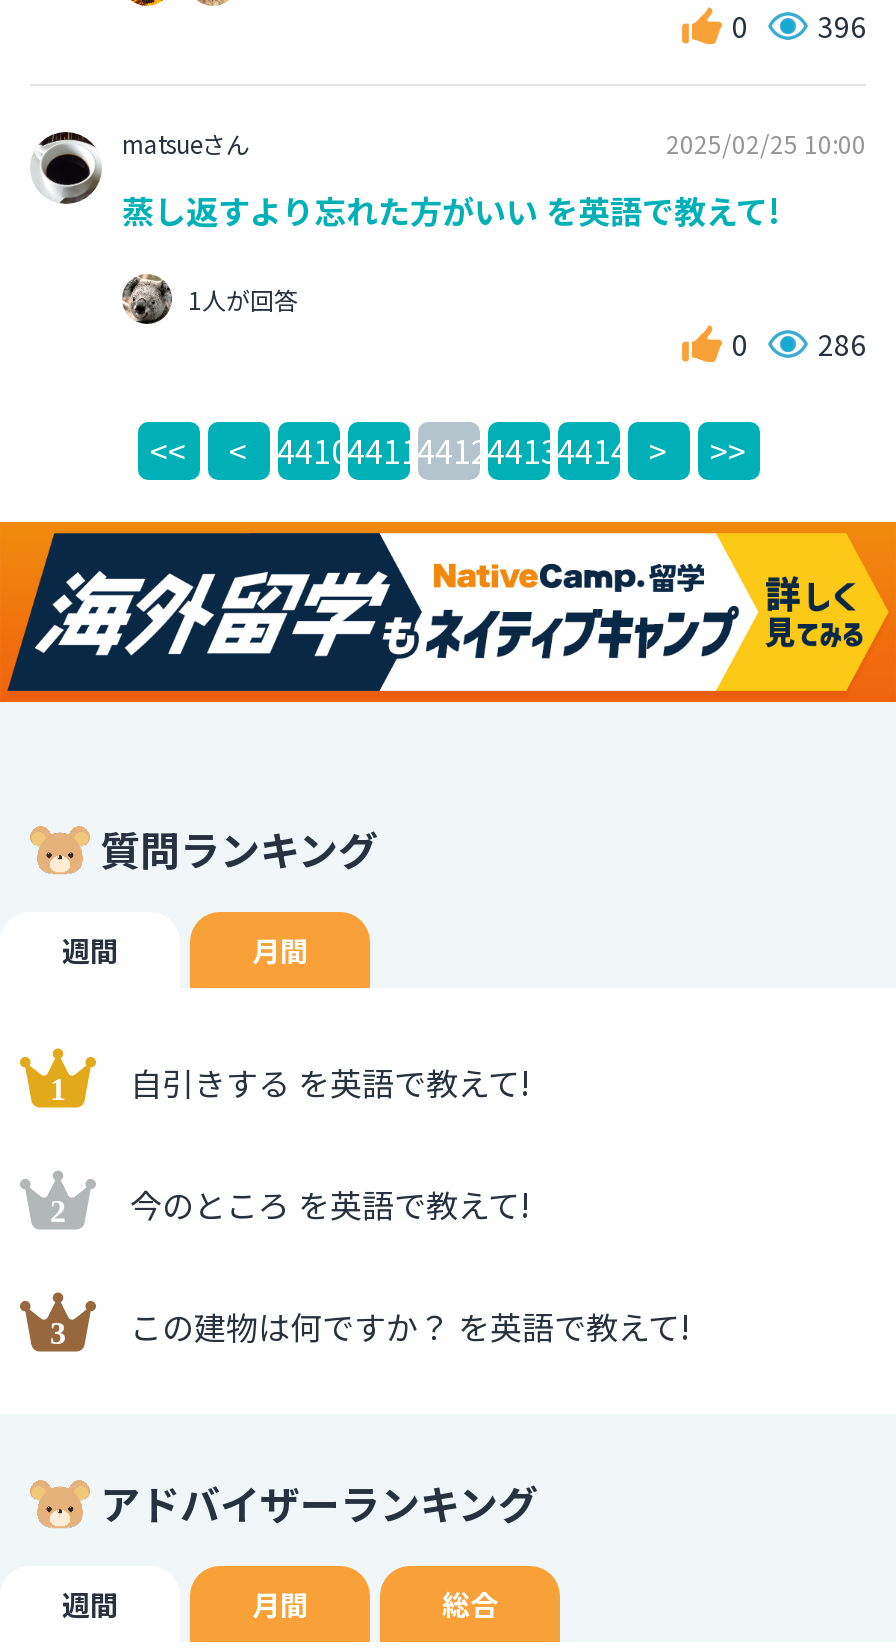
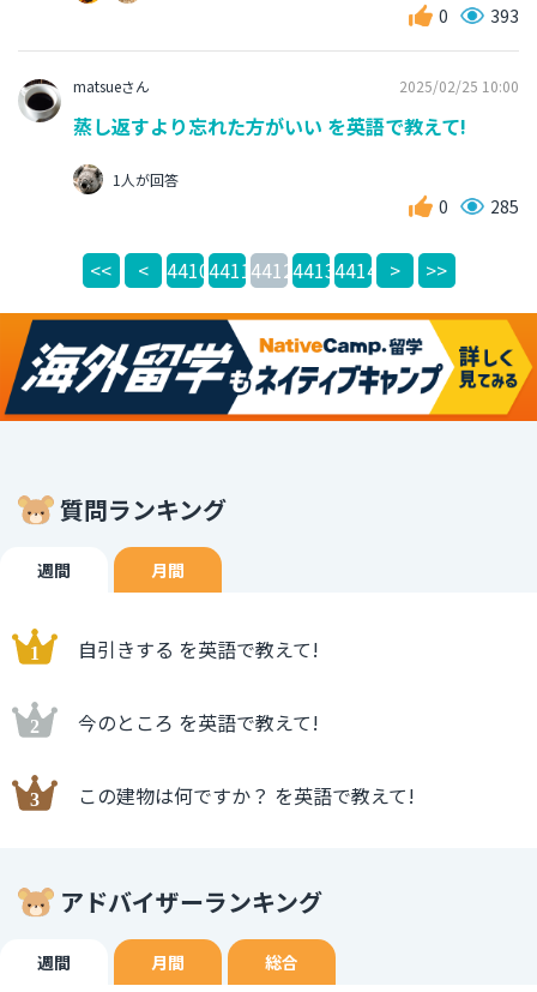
- 0 396
+ 0 393

- 0 286
+ 0 285
